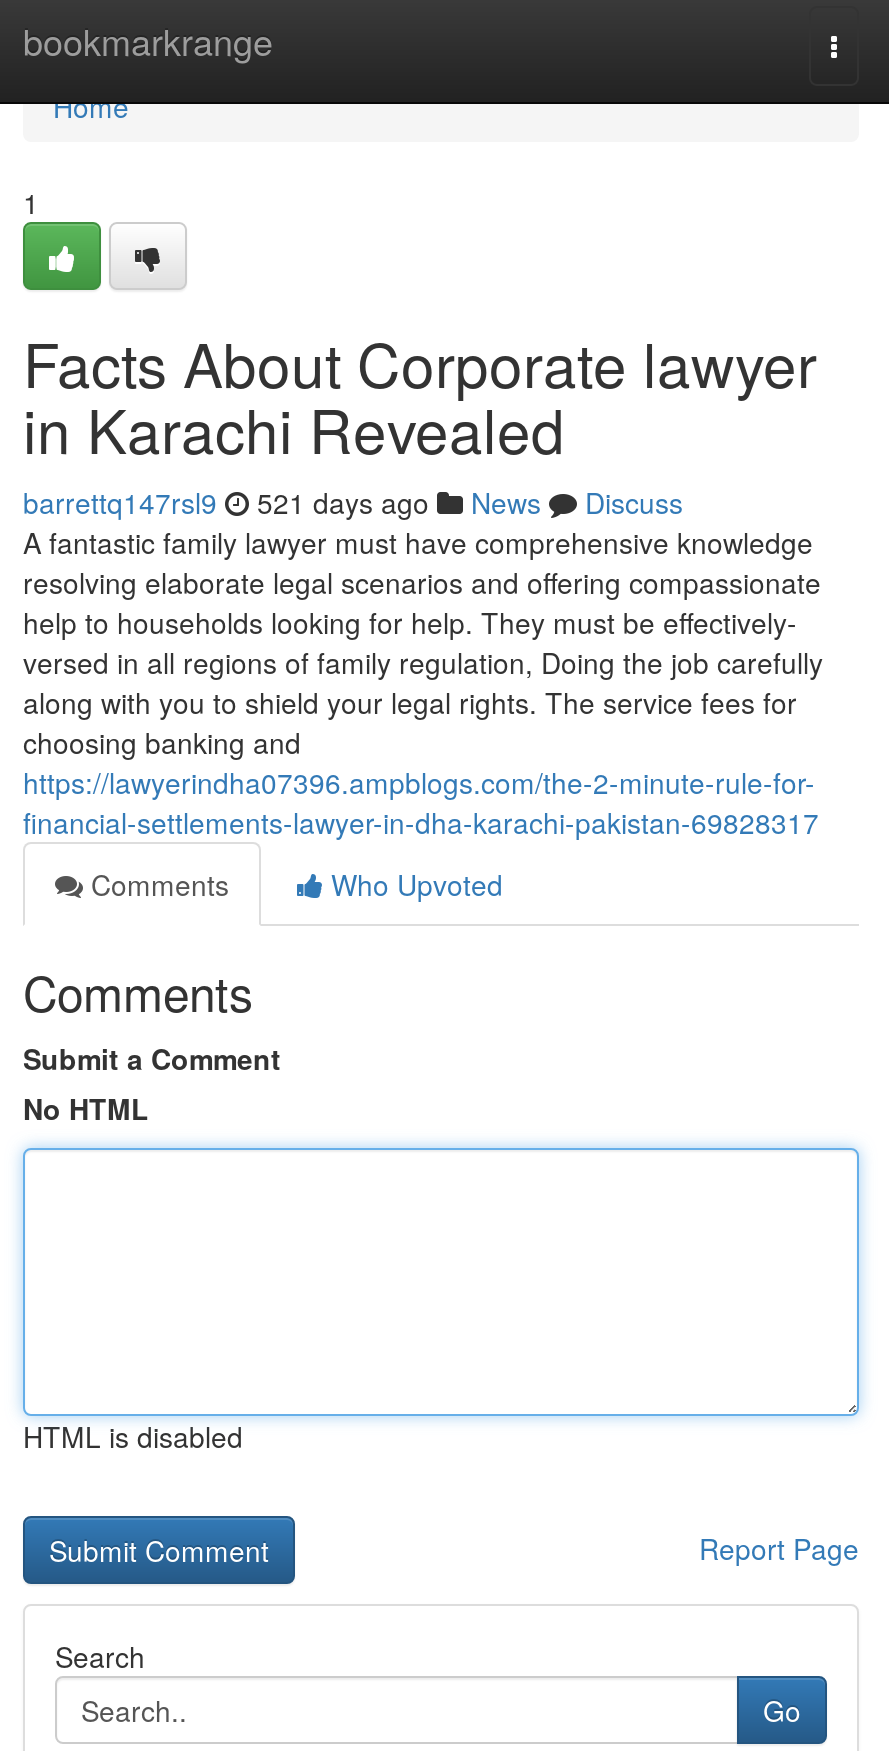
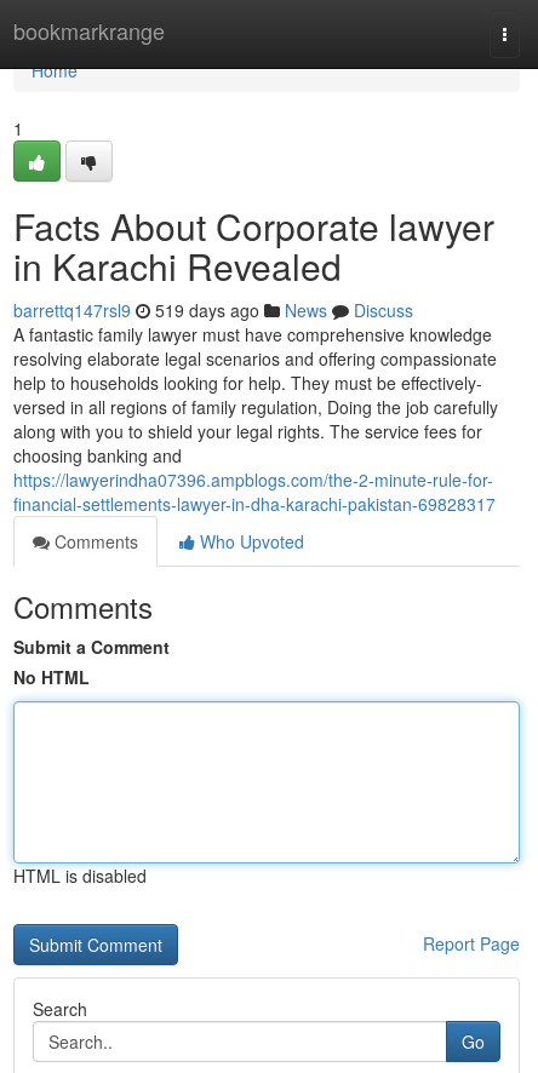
- barrettq147rsl9 521 days ago News Discuss
+ barrettq147rsl9 519 days ago News Discuss
